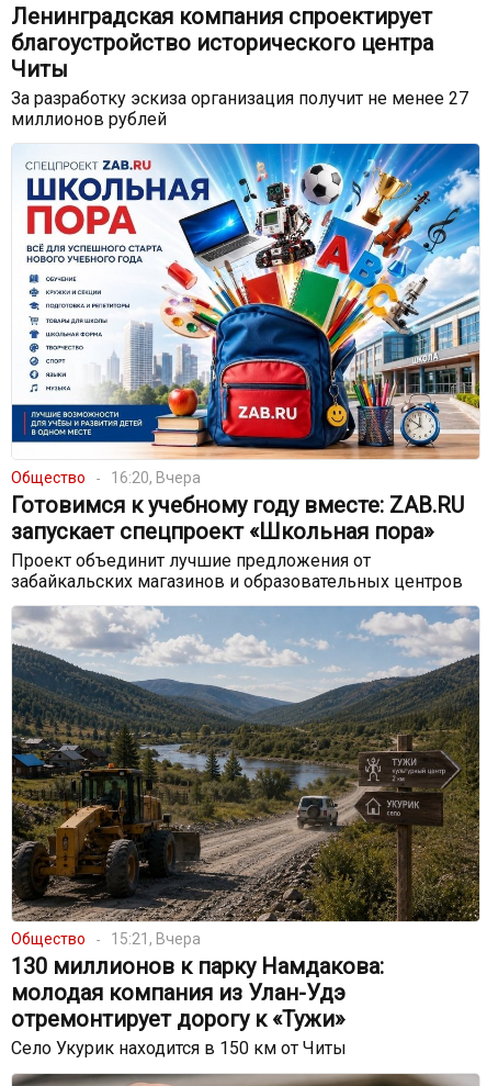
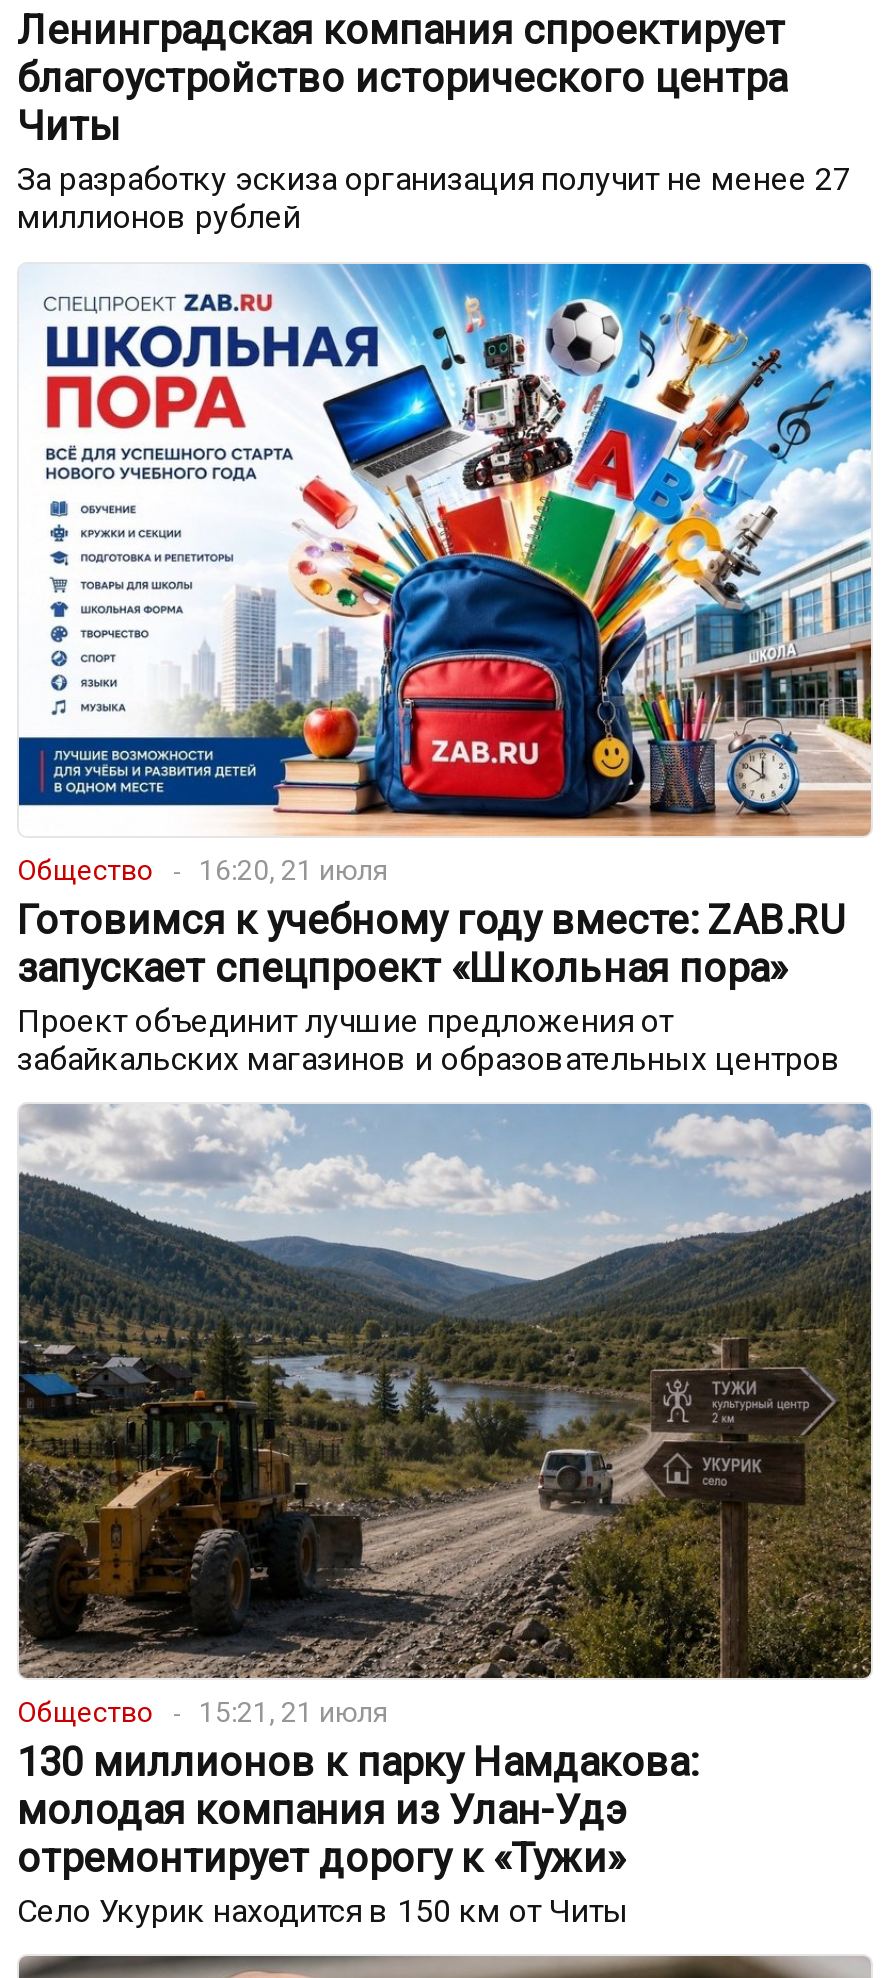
- Общество 16:20, Вчера
+ Общество 16:20, 21 июля

- Общество 15:21, Вчера
+ Общество 15:21, 21 июля
